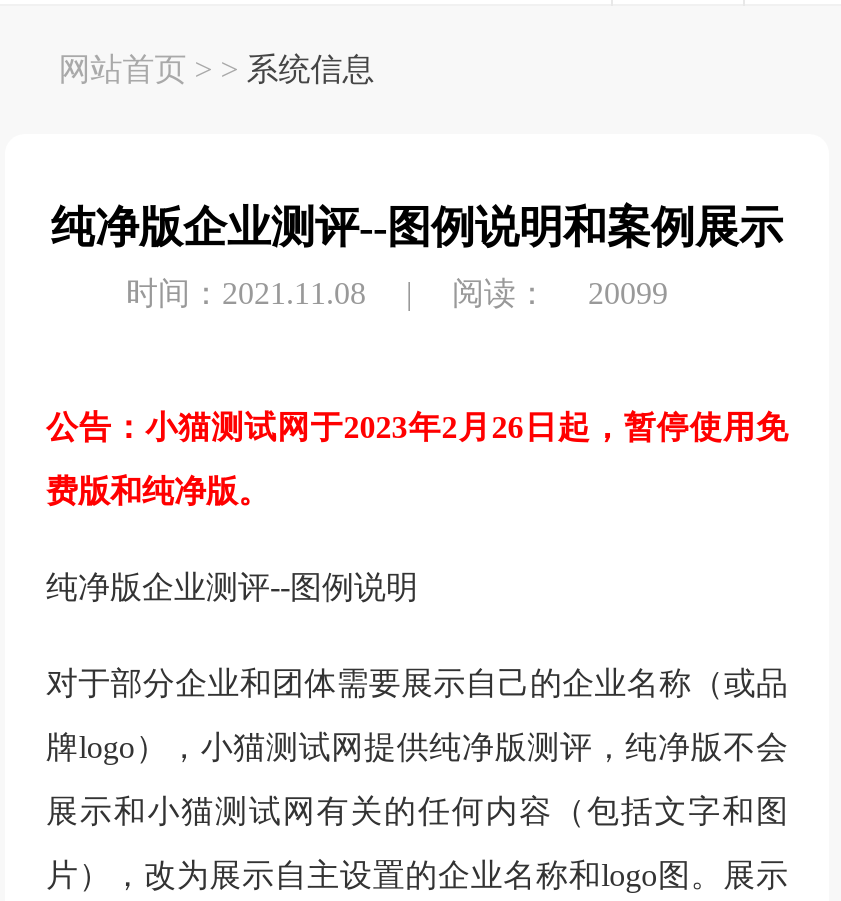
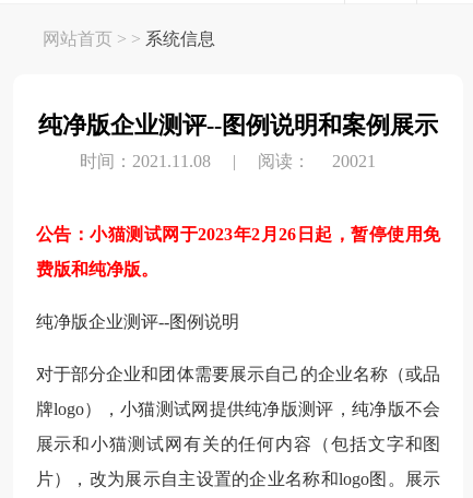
- 20099
+ 20021
